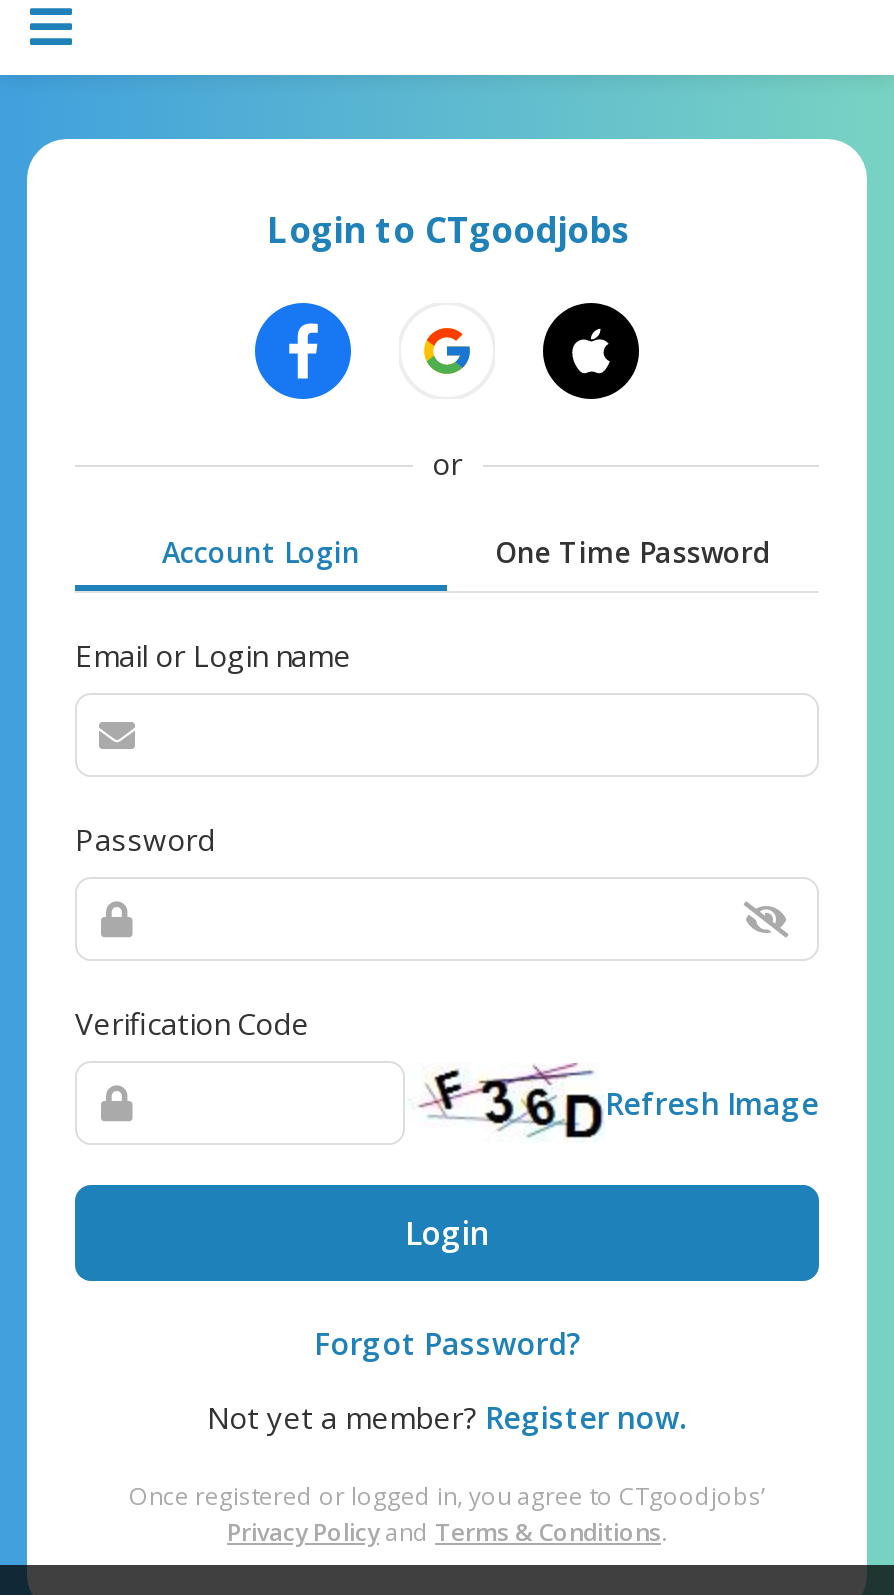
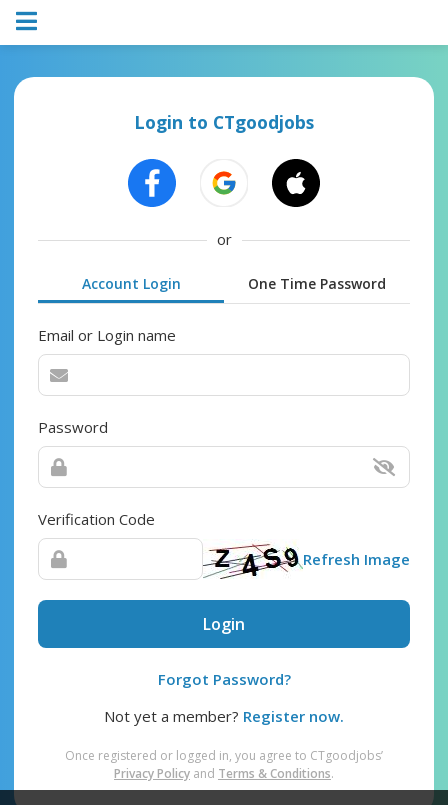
- [image]
+ [image]
